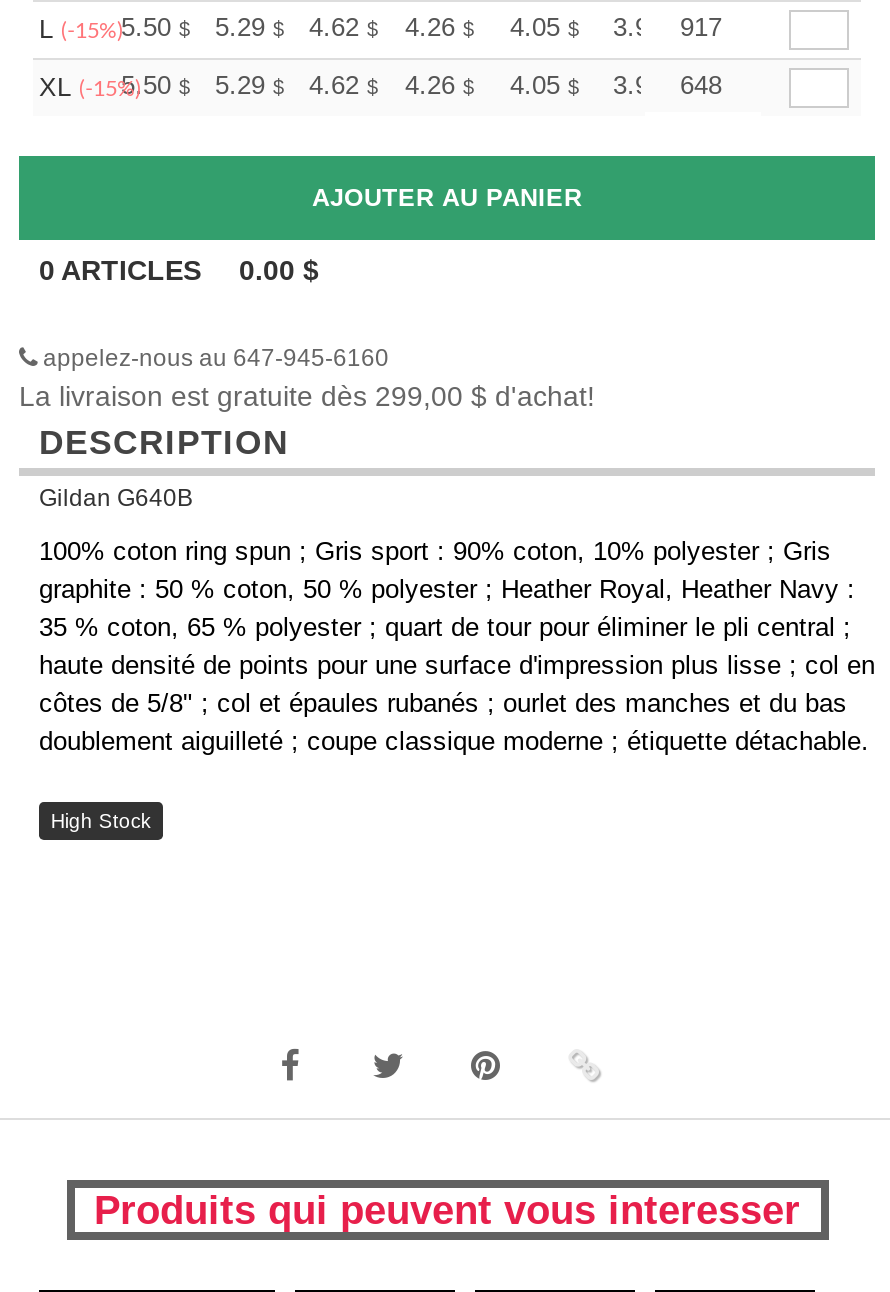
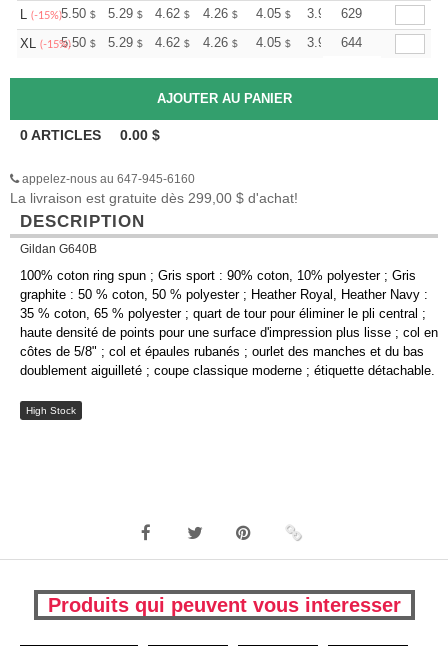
- 917
+ 629

- 648
+ 644
